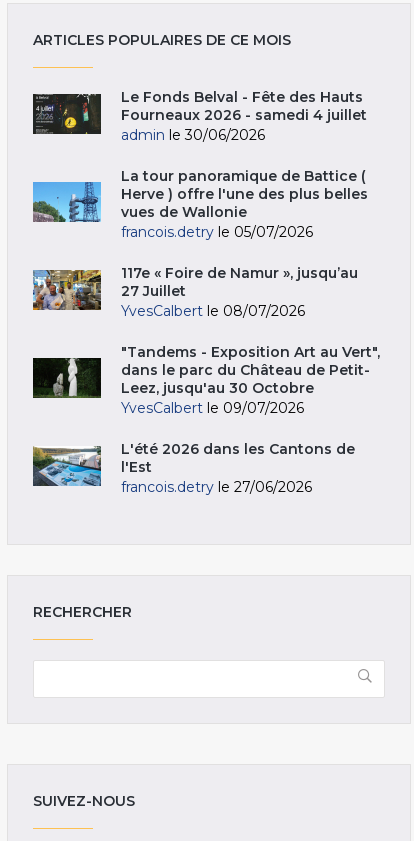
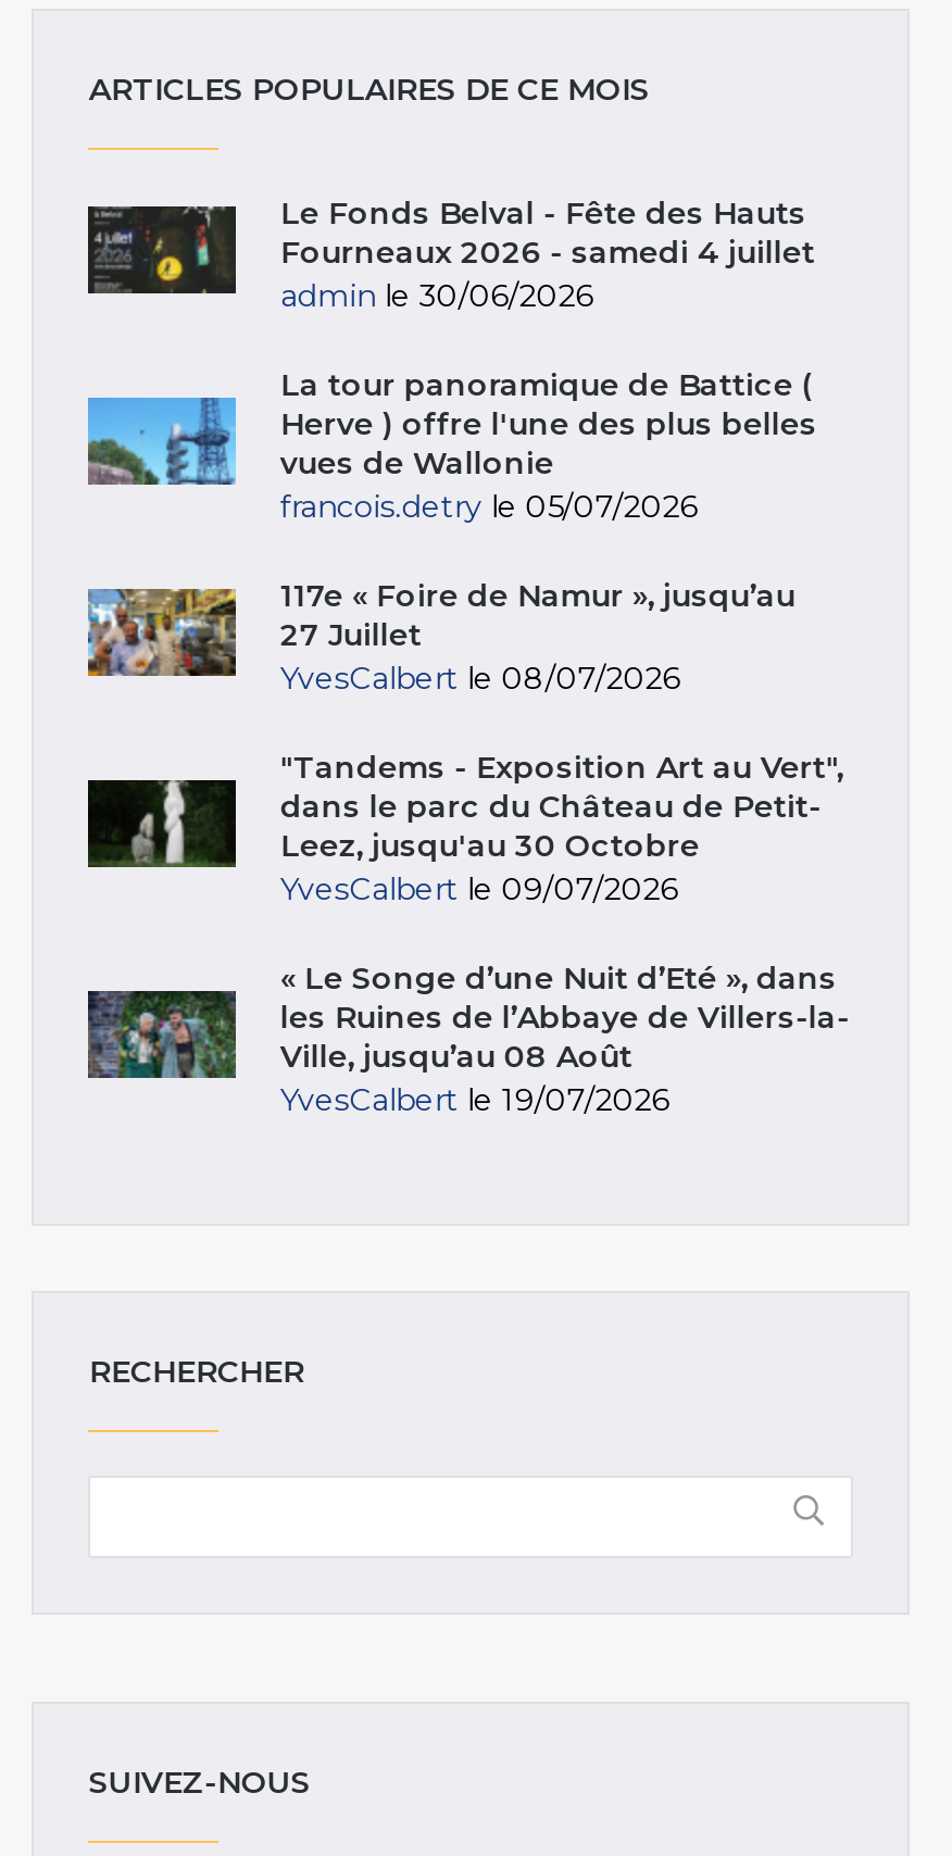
- [image]
- L'été 2026 dans les Cantons de
- l'Est
- francois.detry le 27/06/2026
+ [image]
+ « Le Songe d’une Nuit d’Eté », dans
+ les Ruines de l’Abbaye de Villers-la-
+ Ville, jusqu’au 08 Août
+ YvesCalbert le 19/07/2026
